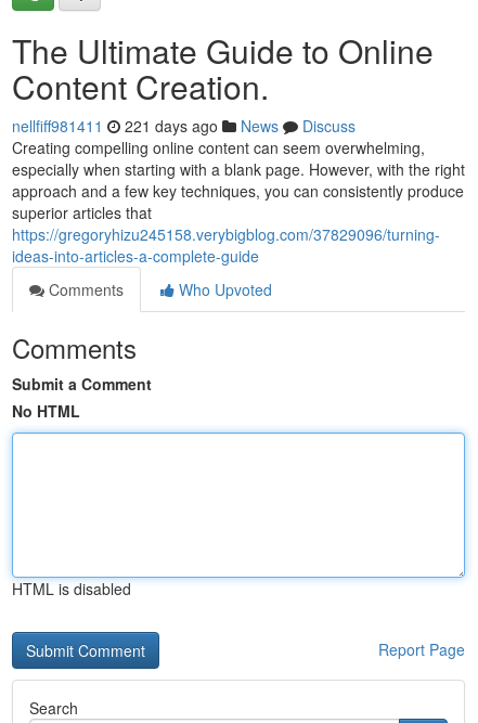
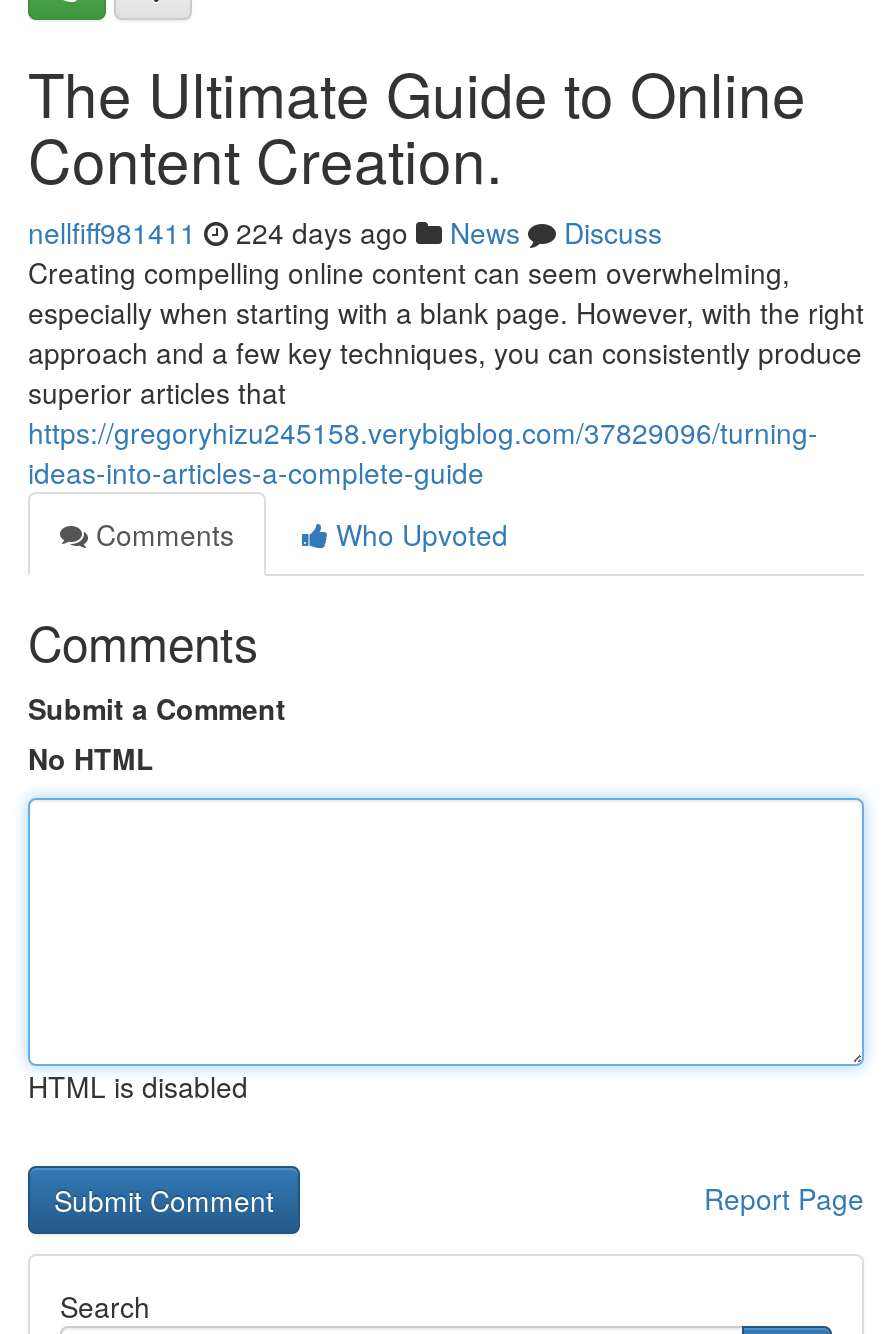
- nellfiff981411 221 days ago News Discuss
+ nellfiff981411 224 days ago News Discuss
